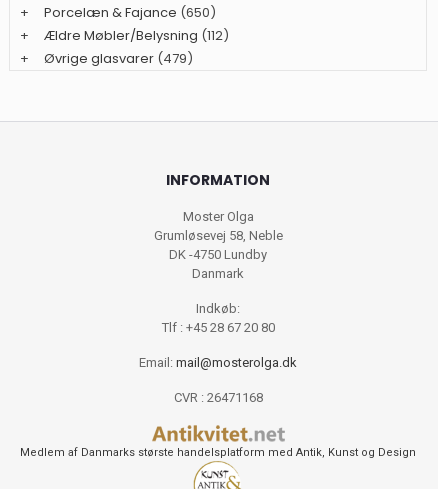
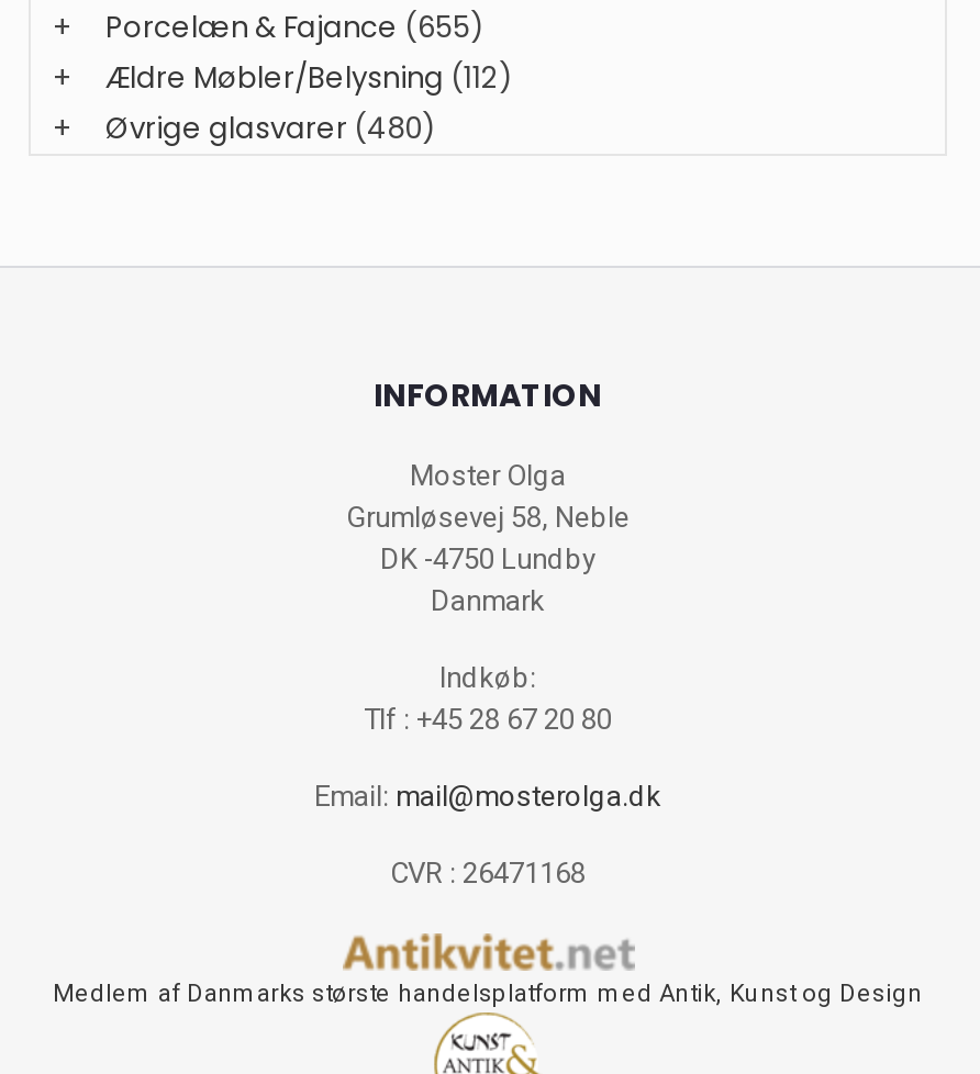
- Porcelæn & Fajance (650)
+ Porcelæn & Fajance (655)

- Øvrige glasvarer (479)
+ Øvrige glasvarer (480)
